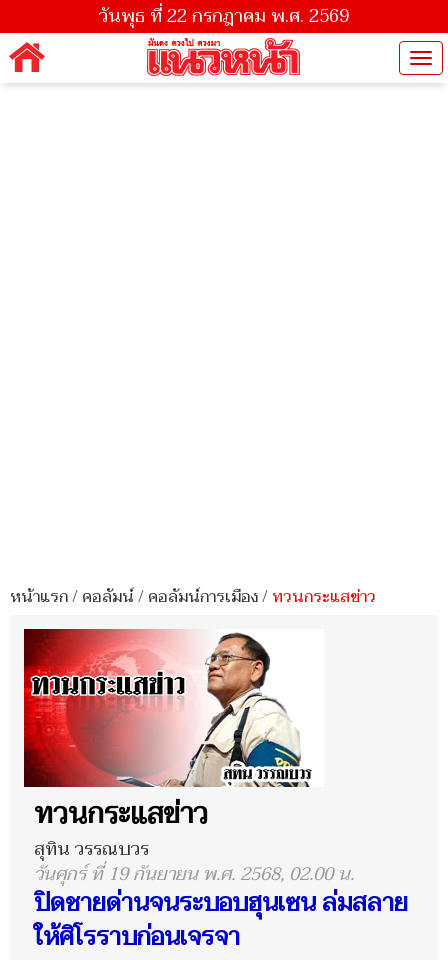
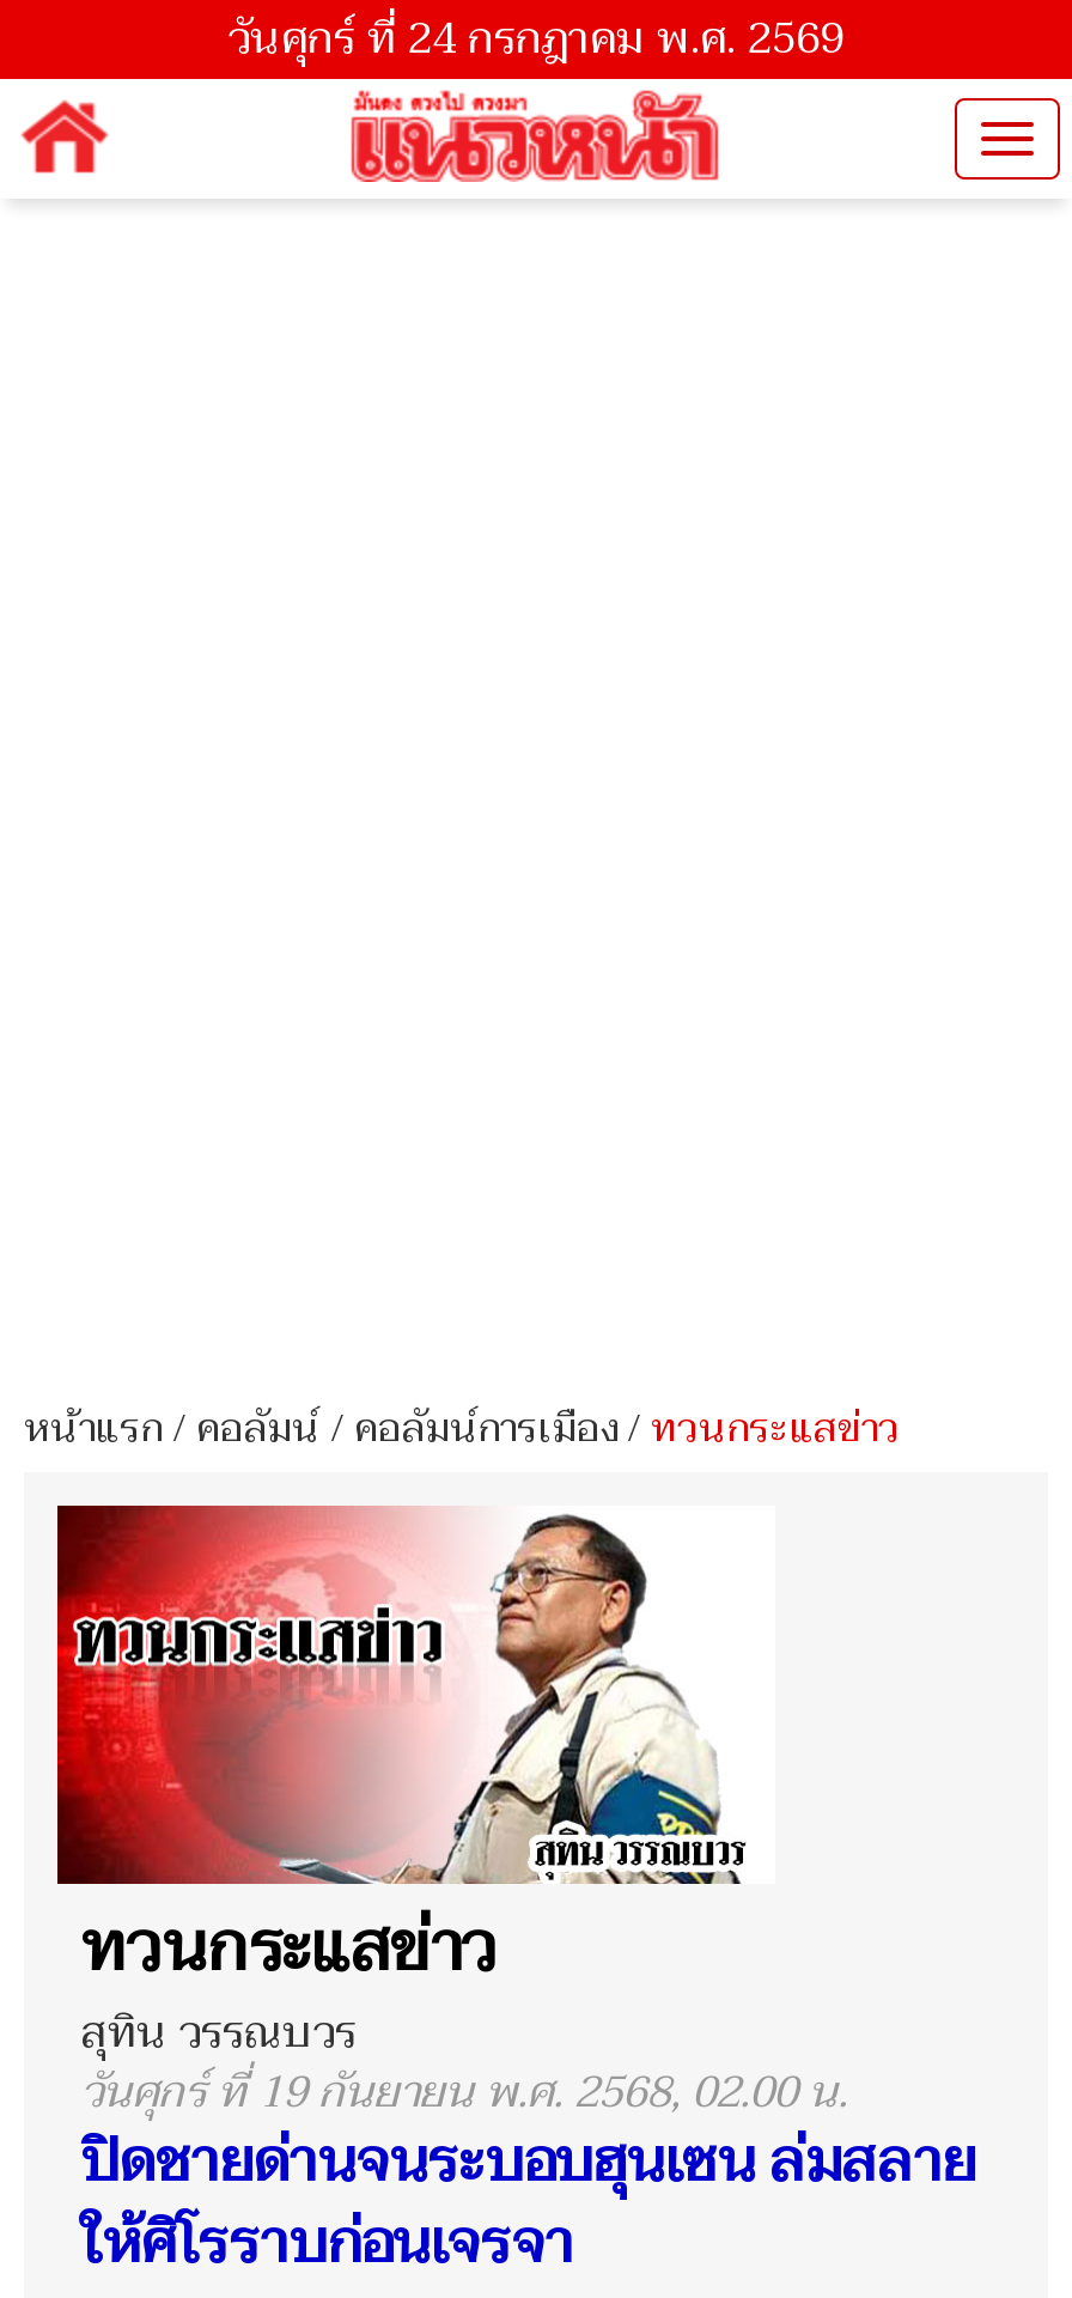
- วันพุธ ที่ 22 กรกฎาคม พ.ศ. 2569
+ วันศุกร์ ที่ 24 กรกฎาคม พ.ศ. 2569
